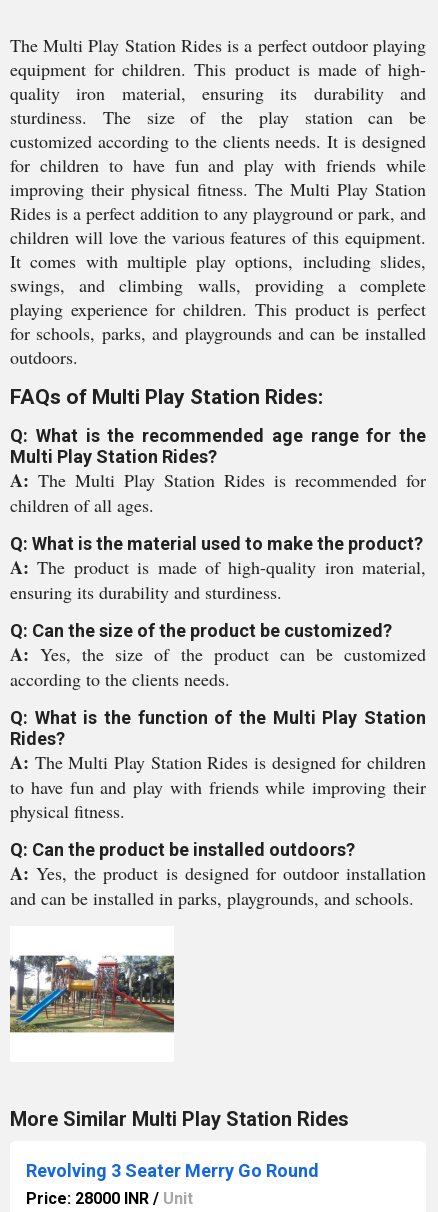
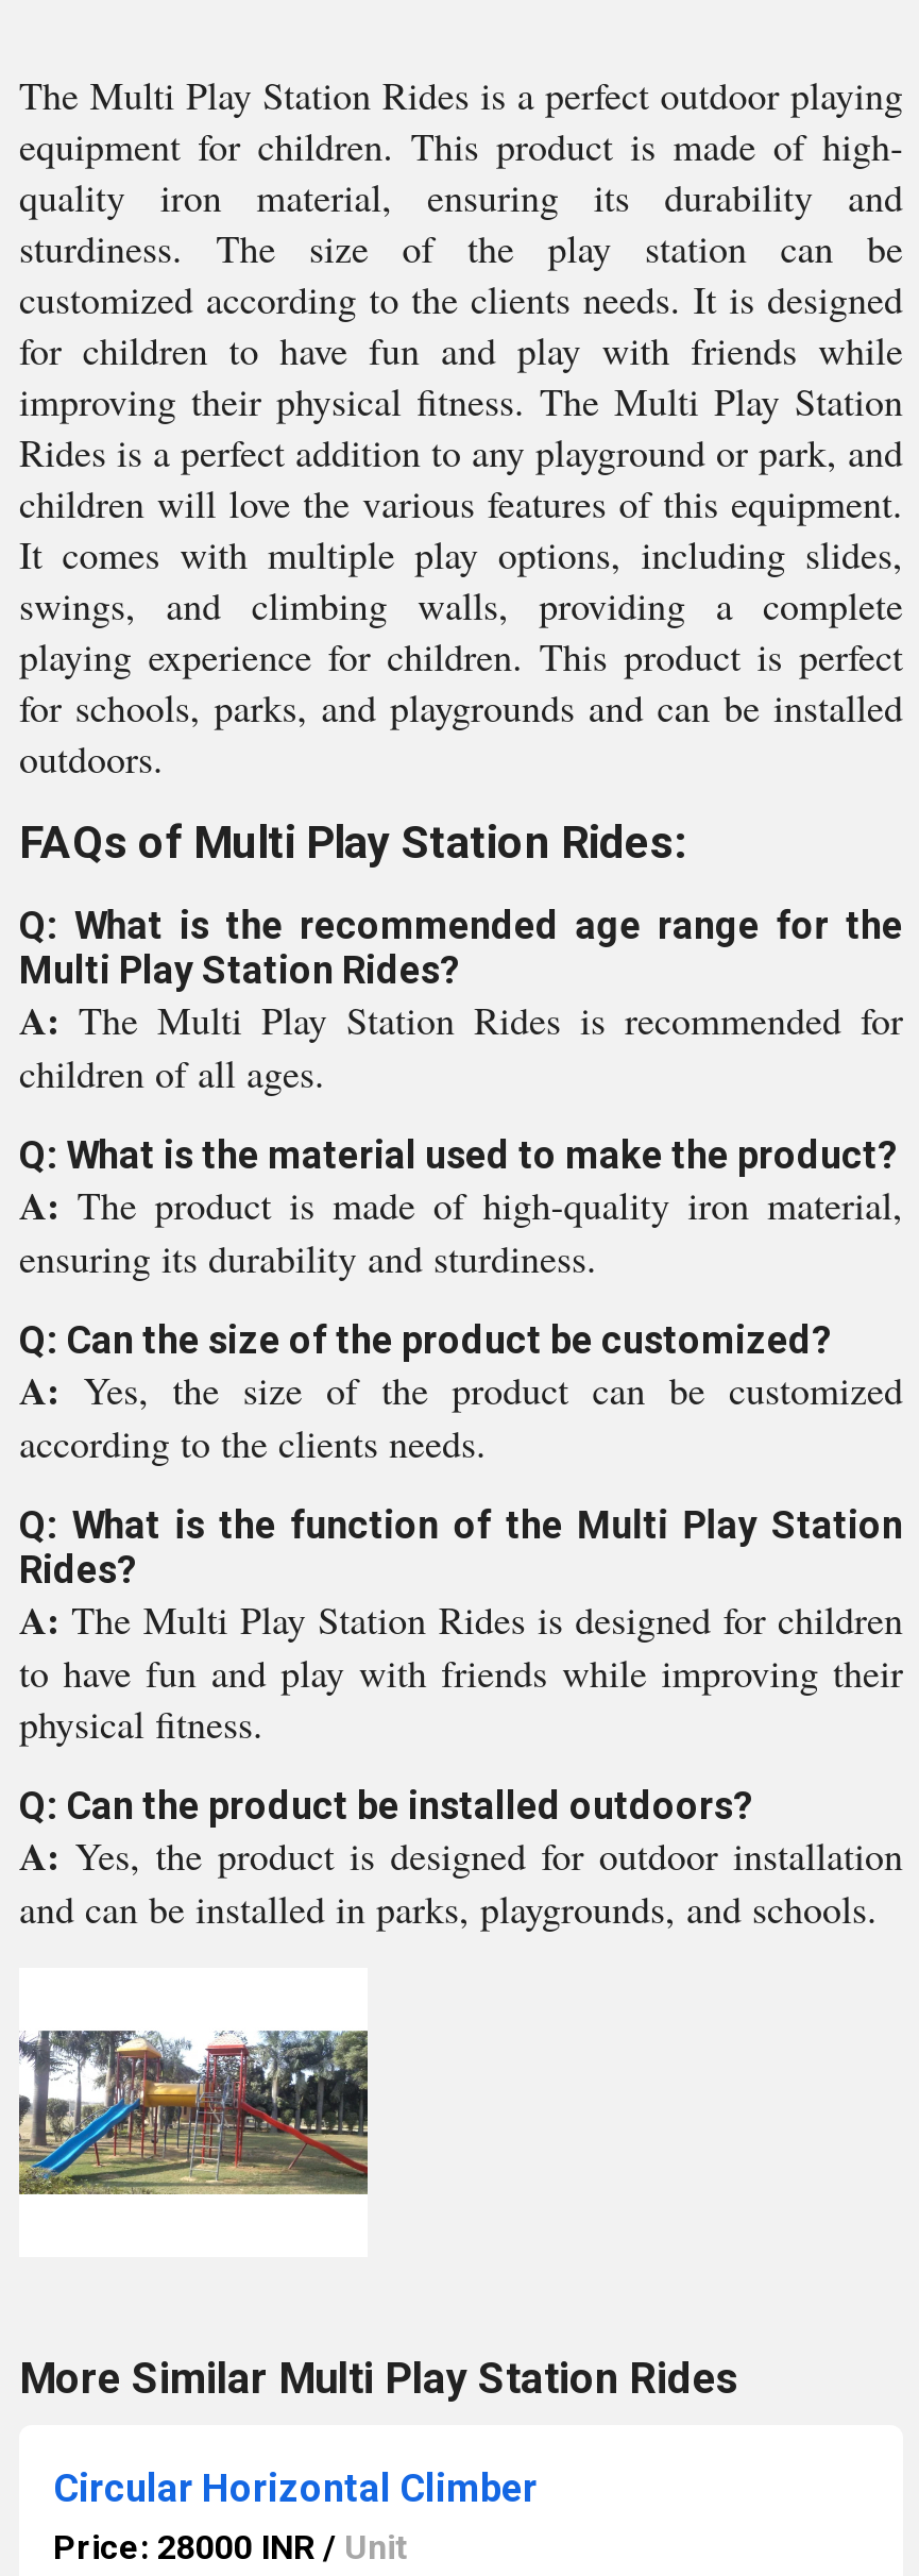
- Revolving 3 Seater Merry Go Round
+ Circular Horizontal Climber
